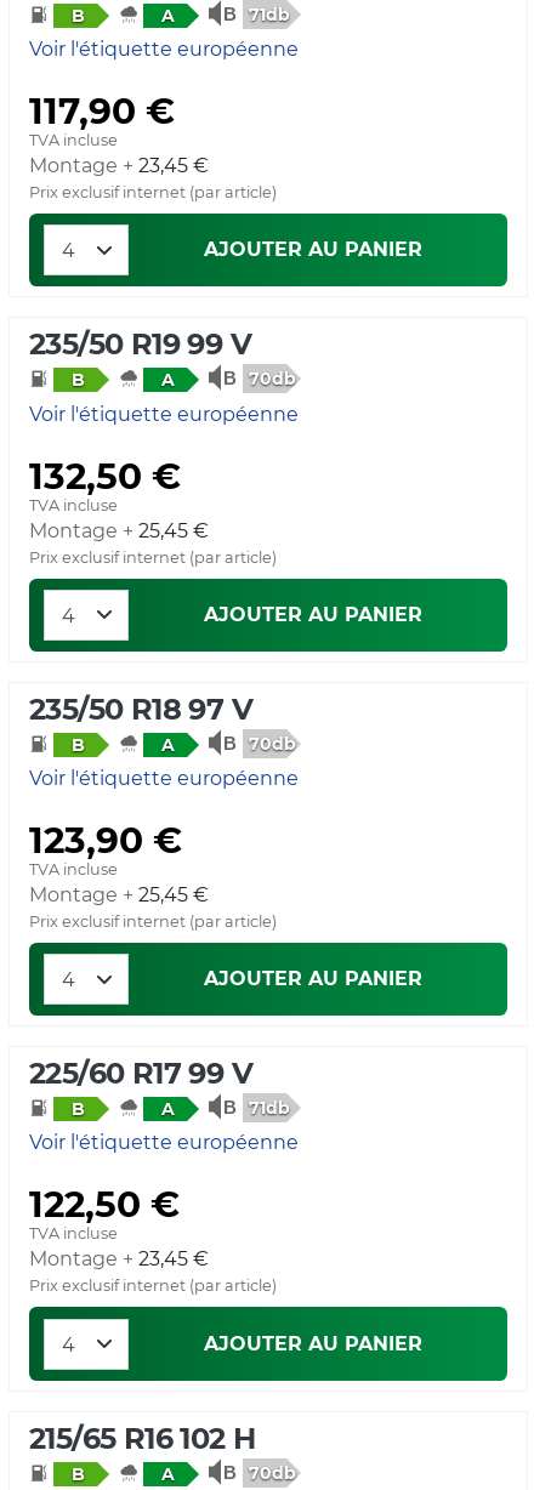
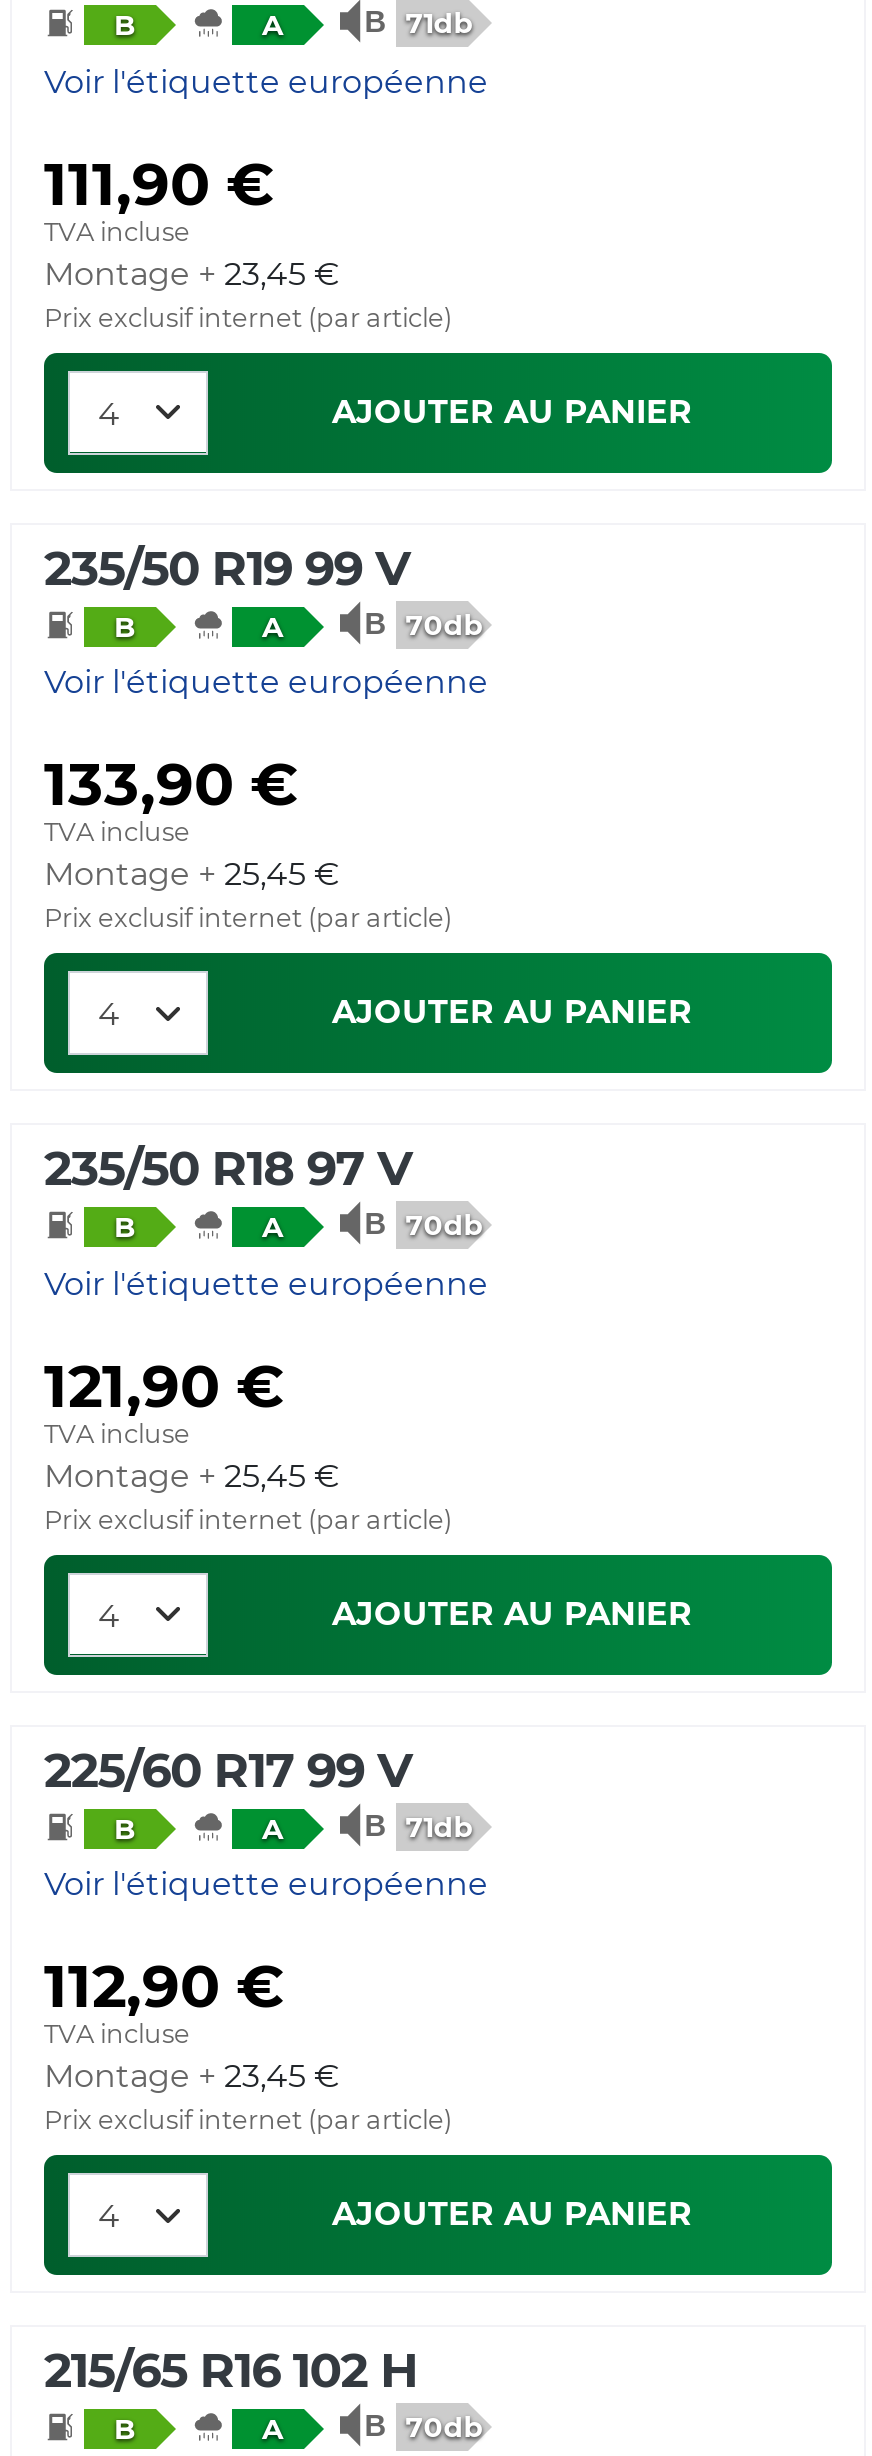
- 117,90 €
+ 111,90 €

- 132,50 €
+ 133,90 €

- 123,90 €
+ 121,90 €

- 122,50 €
+ 112,90 €
